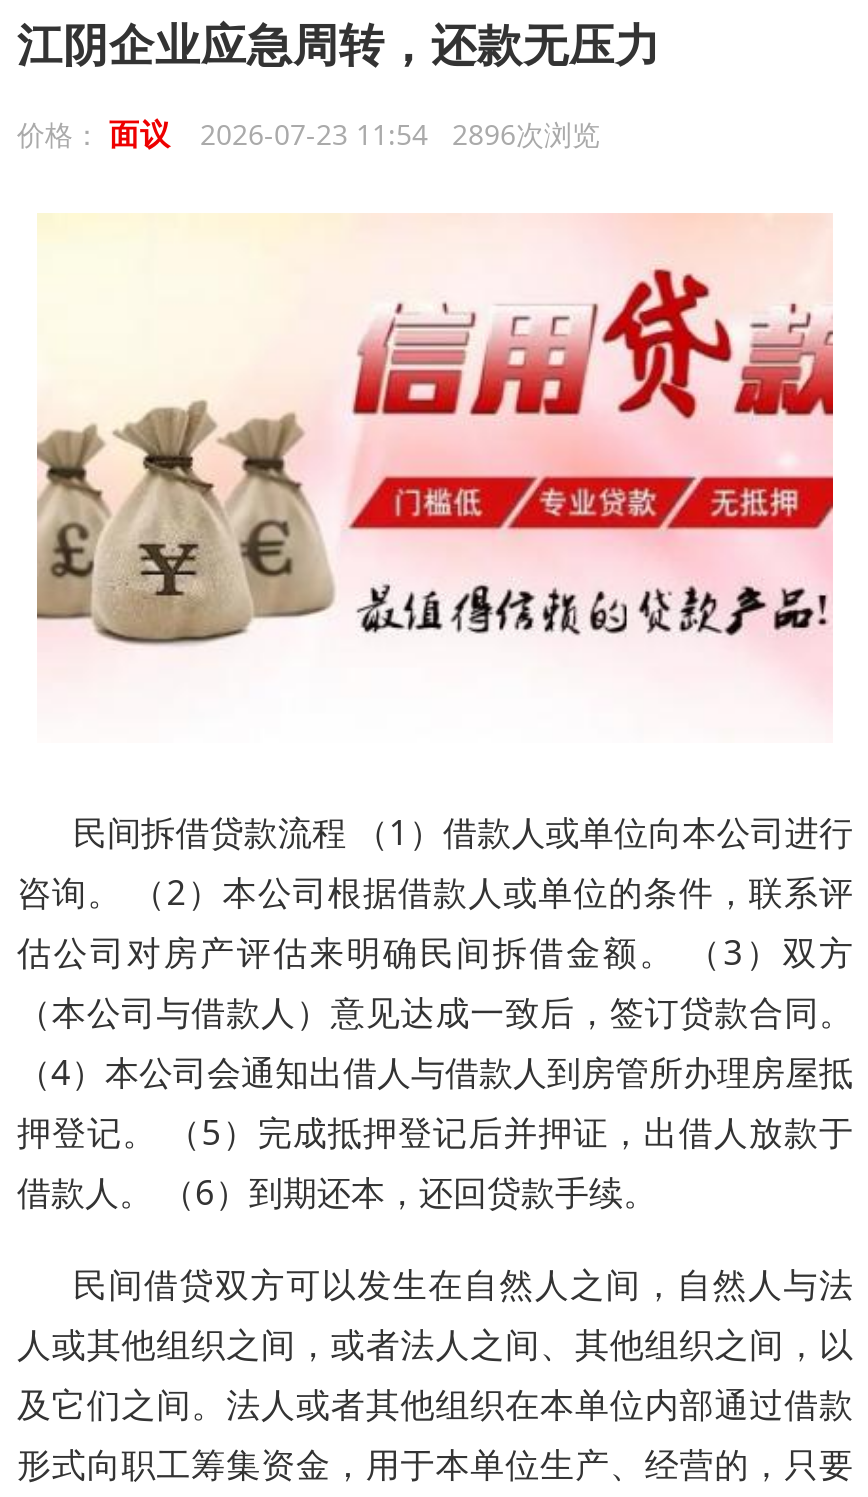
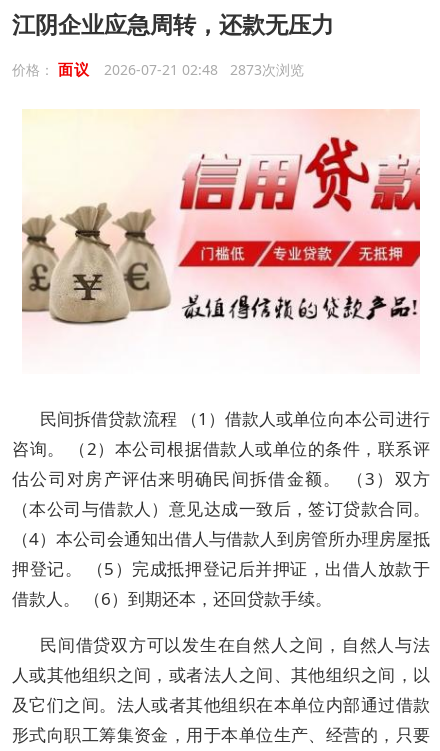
- 价格：面议 2026-07-23 11:54 2896次浏览
+ 价格：面议 2026-07-21 02:48 2873次浏览
